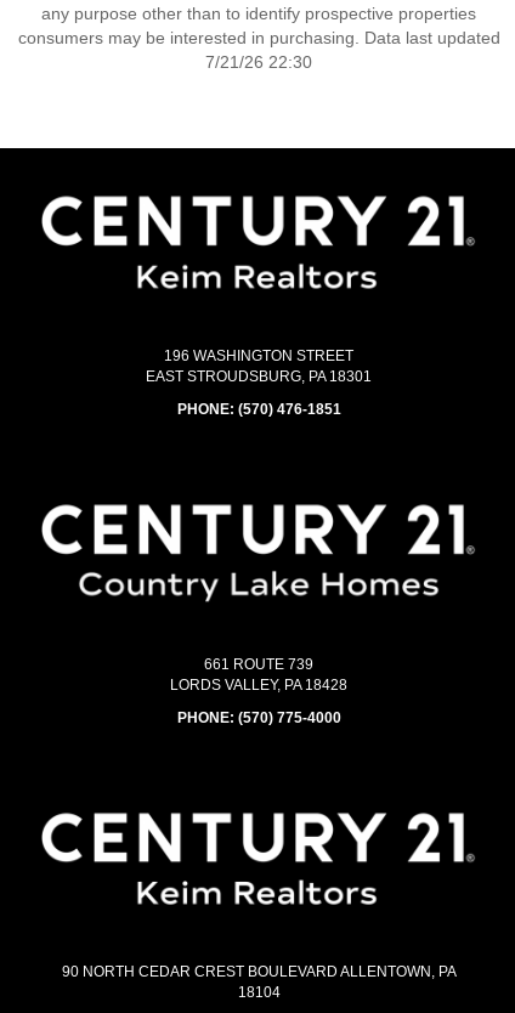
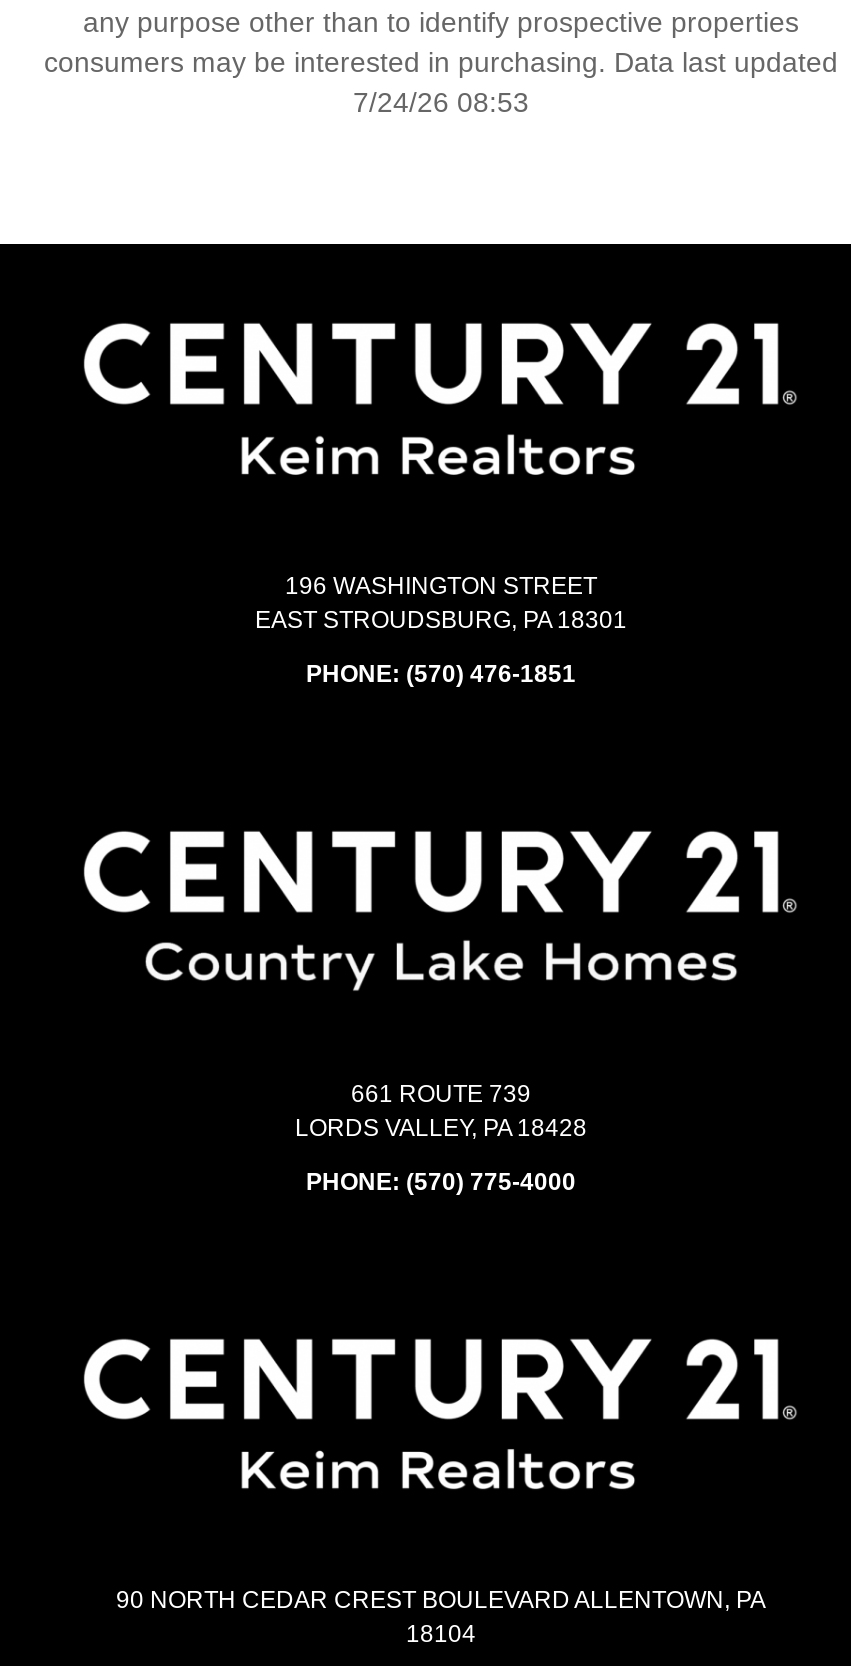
- 7/21/26 22:30
+ 7/24/26 08:53
